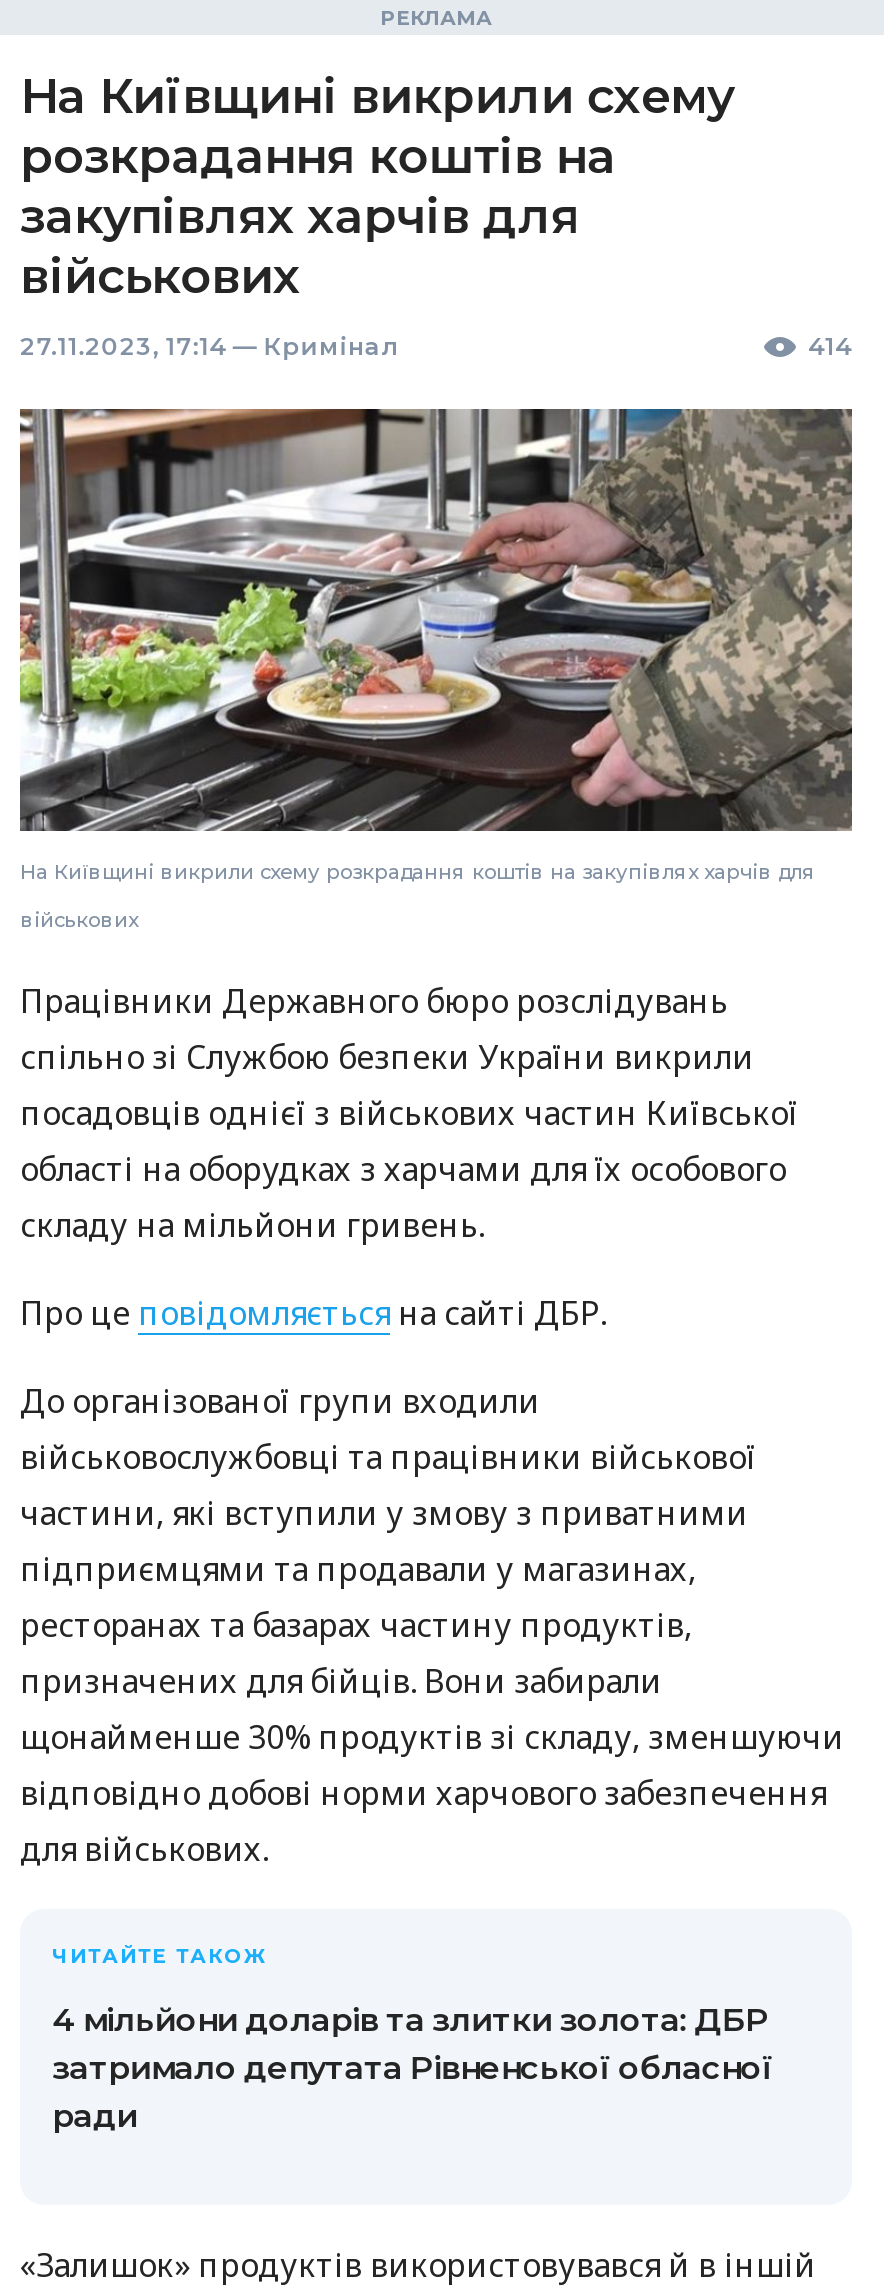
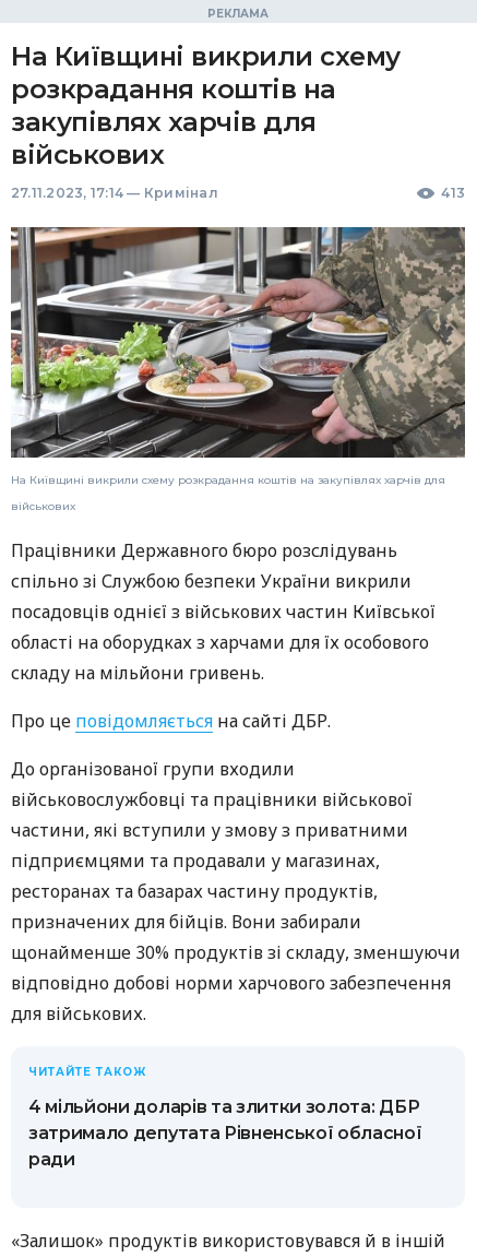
- 414
+ 413
